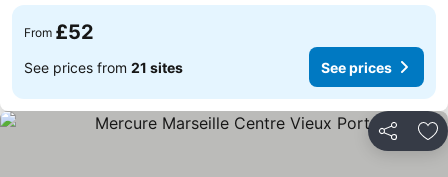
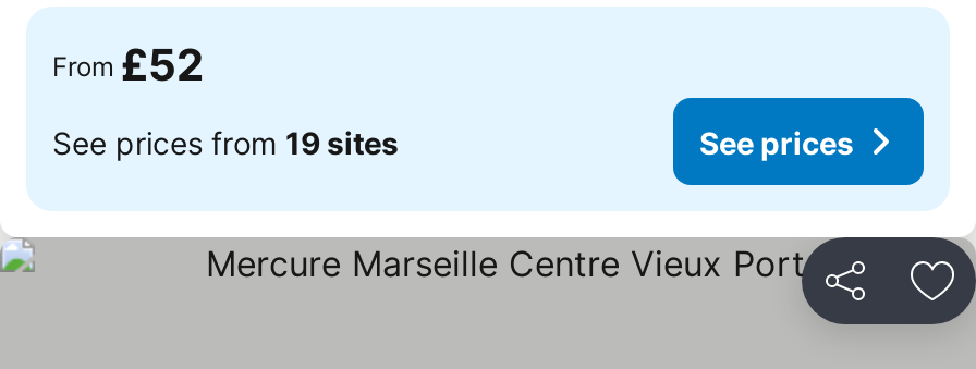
- See prices from 21 sites
+ See prices from 19 sites
